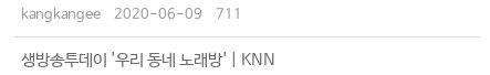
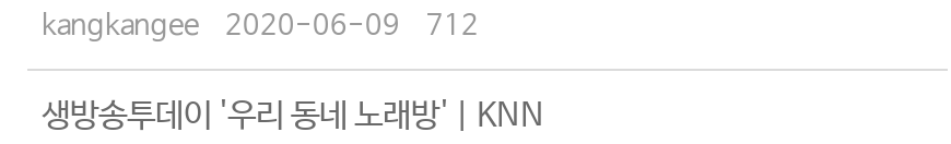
- kangkangee 2020-06-09 711
+ kangkangee 2020-06-09 712
